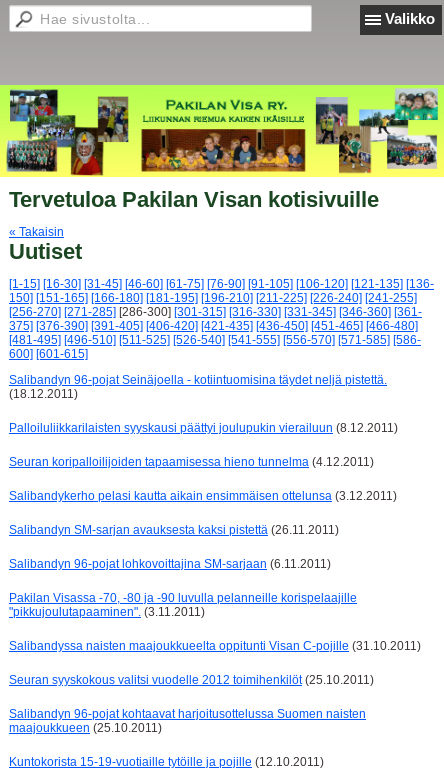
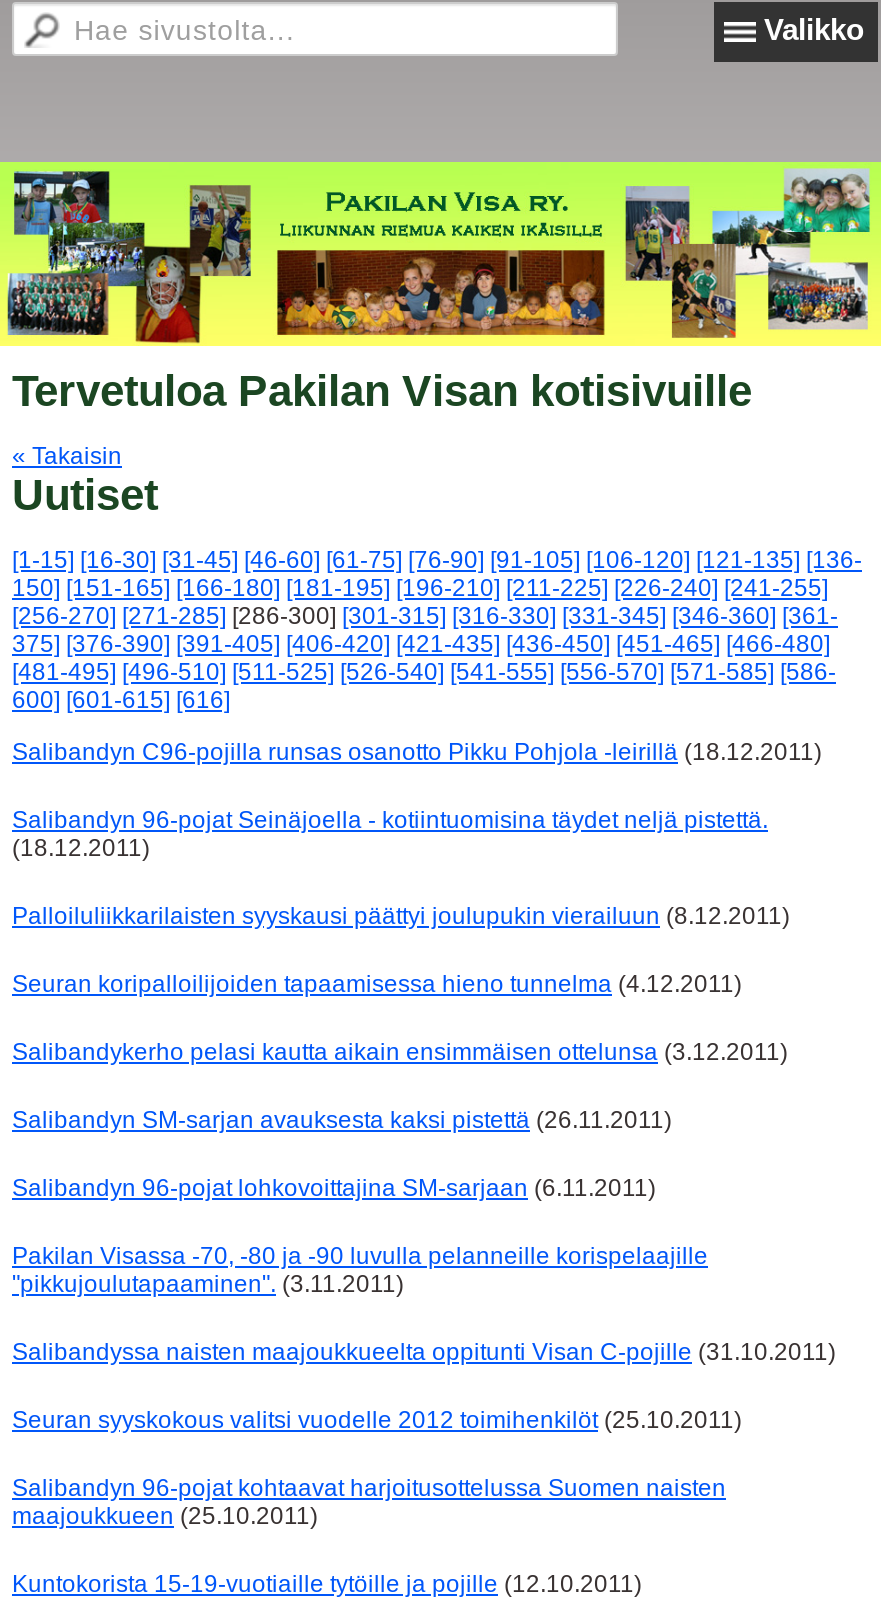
- 600] [601-615]
+ 600] [601-615] [616]
+ Salibandyn C96-pojilla runsas osanotto Pikku Pohjola -leirillä (18.12.2011)
